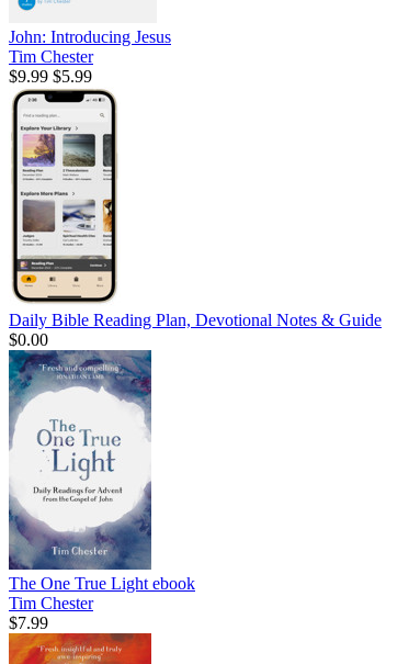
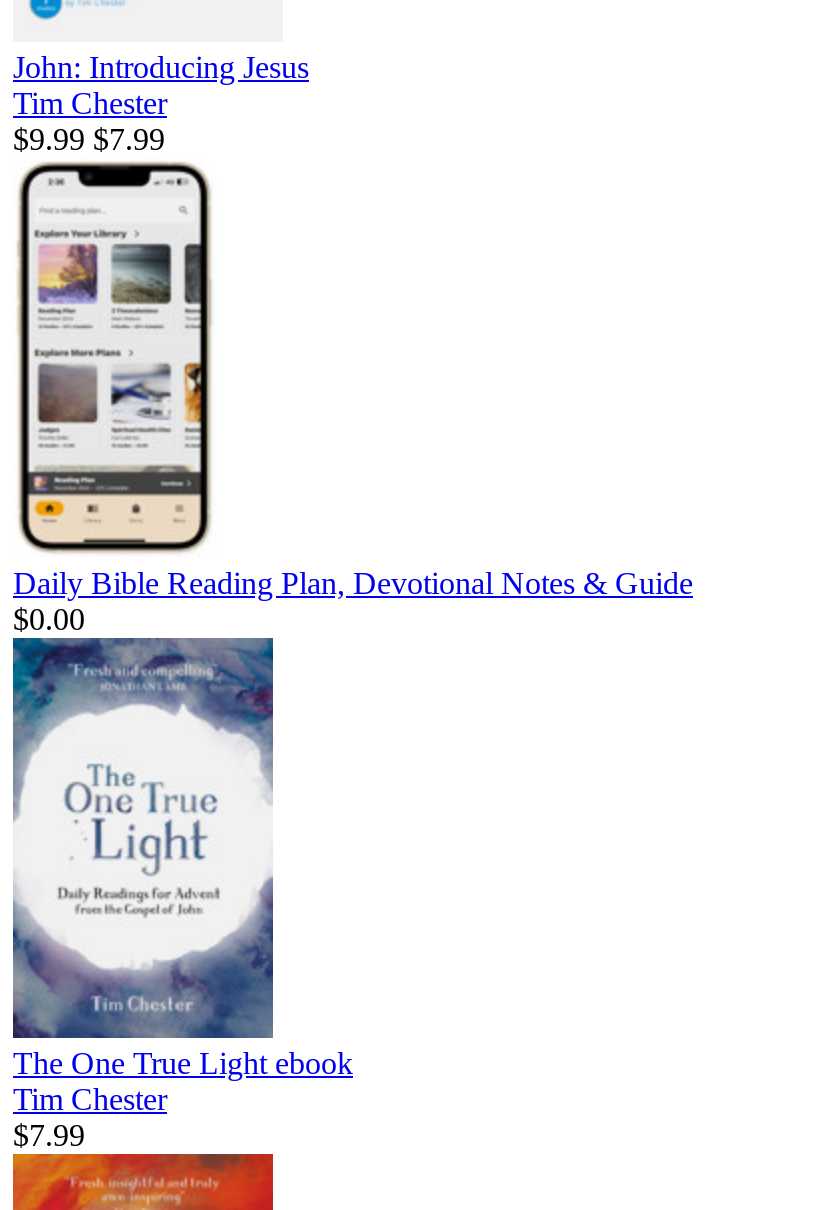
- $9.99 $5.99
+ $9.99 $7.99
